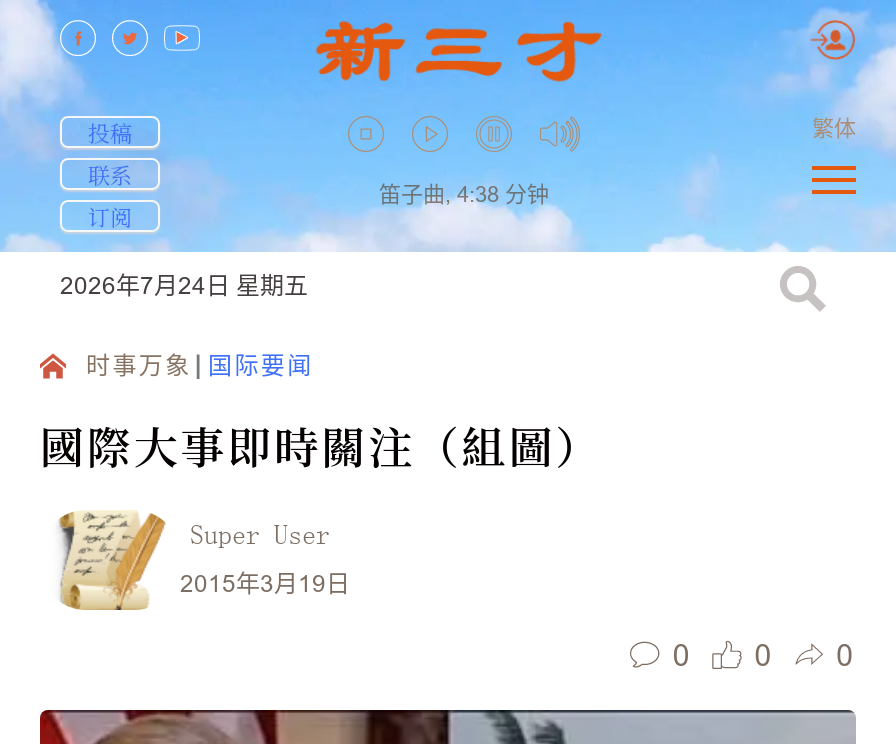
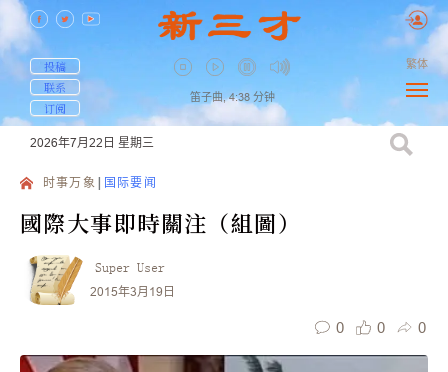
- 2026年7月24日 星期五
+ 2026年7月22日 星期三
